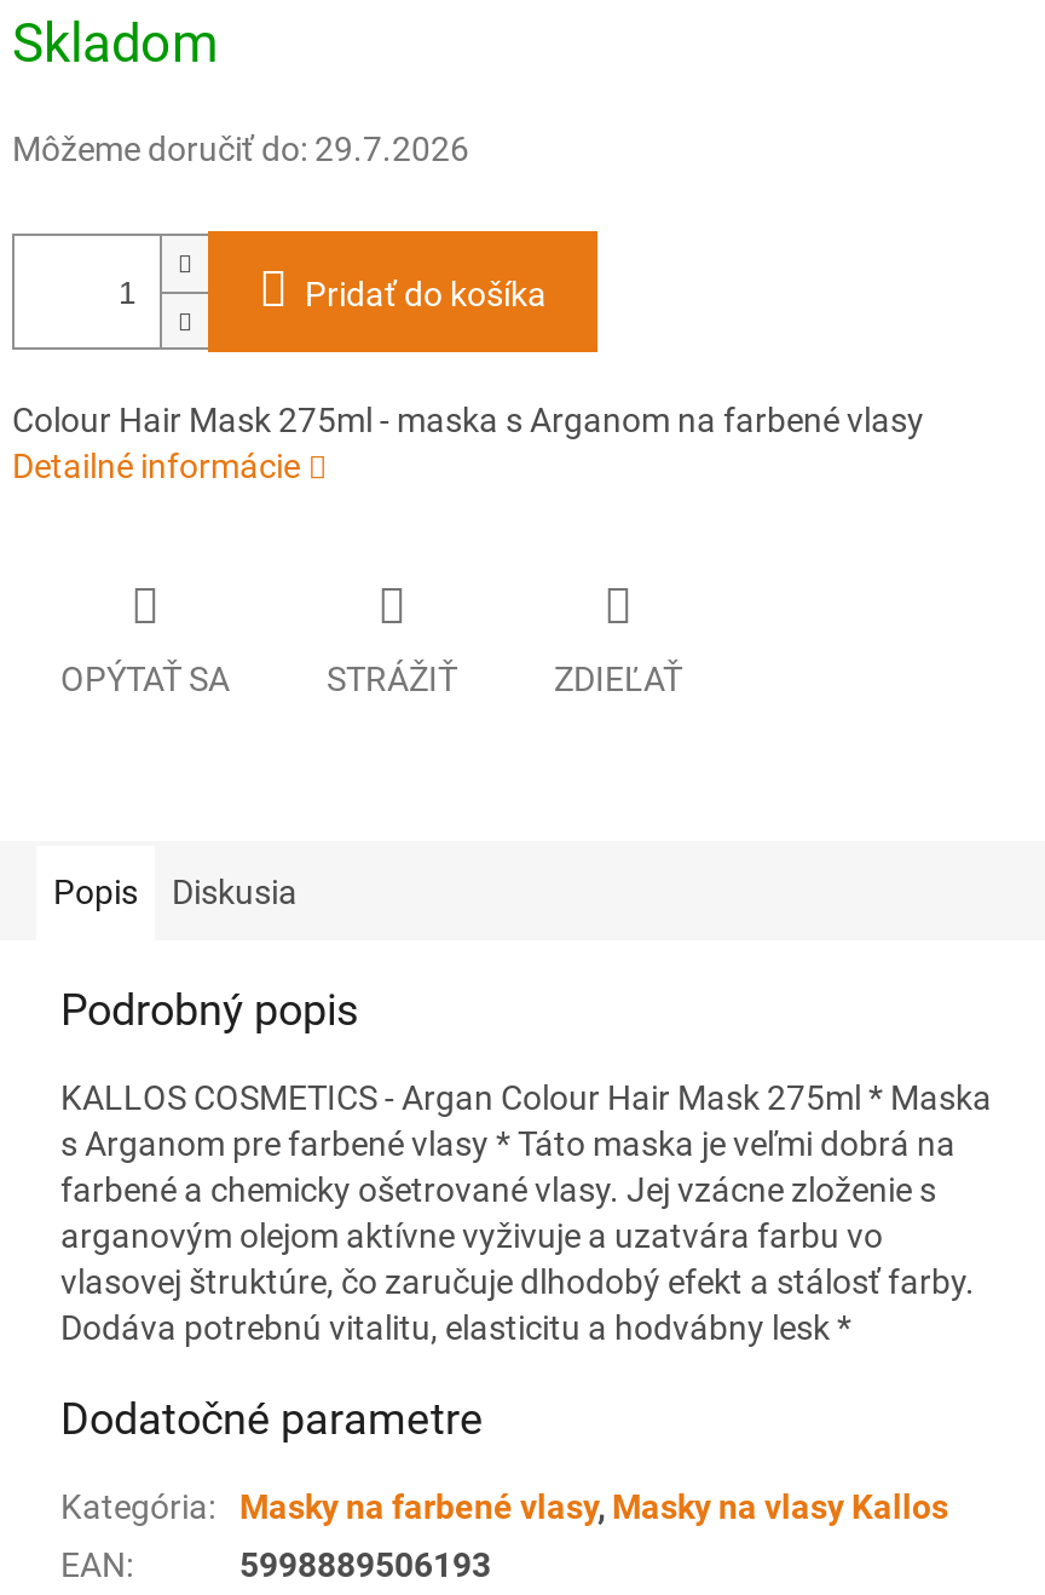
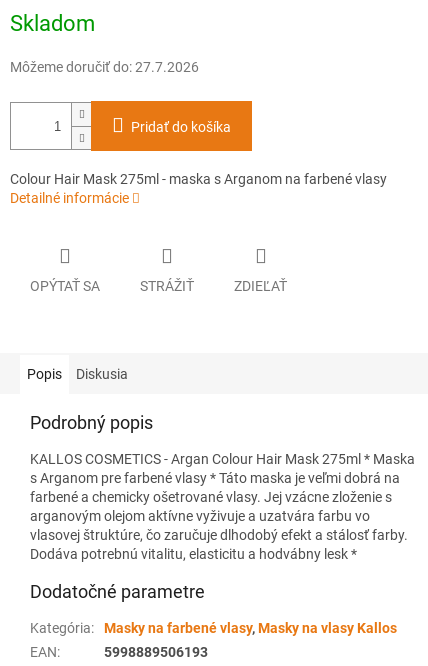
- Môžeme doručiť do: 29.7.2026
+ Môžeme doručiť do: 27.7.2026
